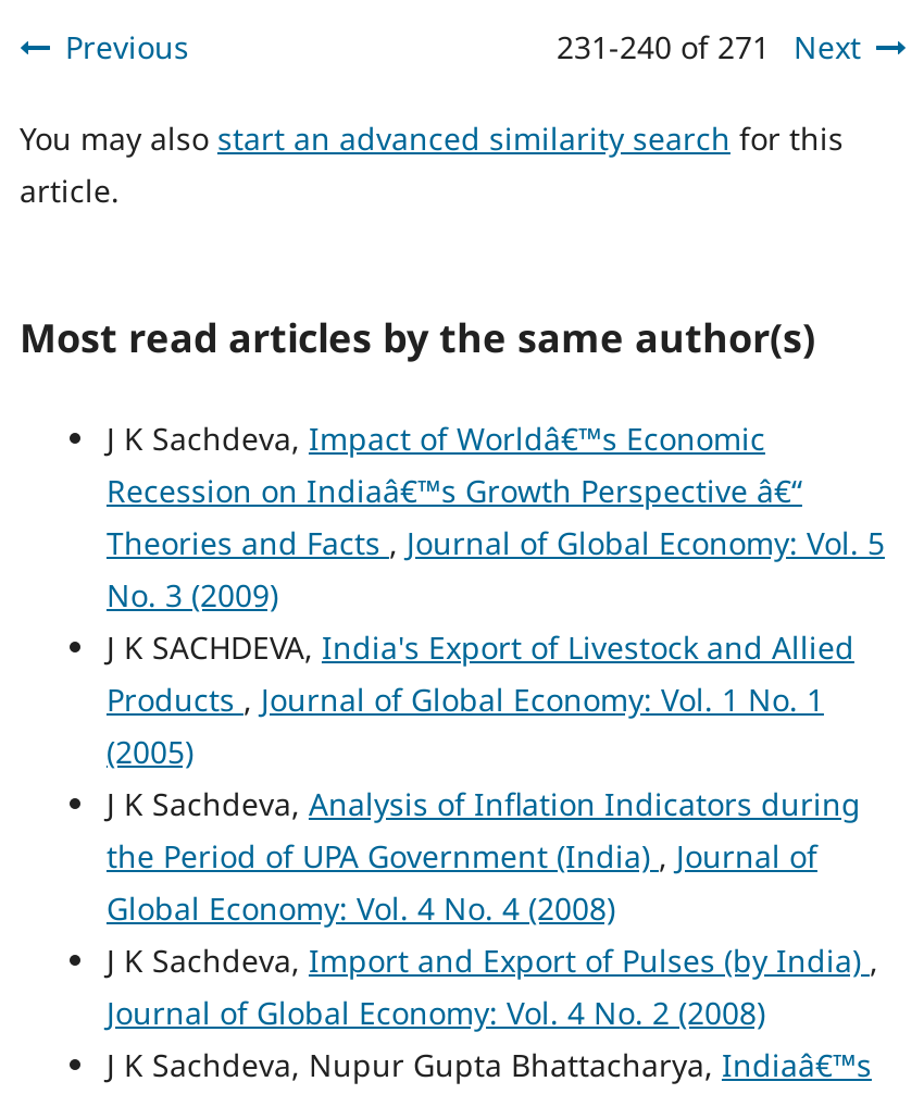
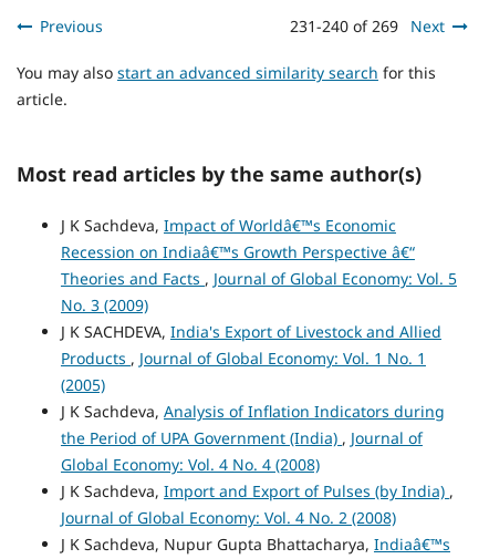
- 231-240 of 271 Next
+ 231-240 of 269 Next
